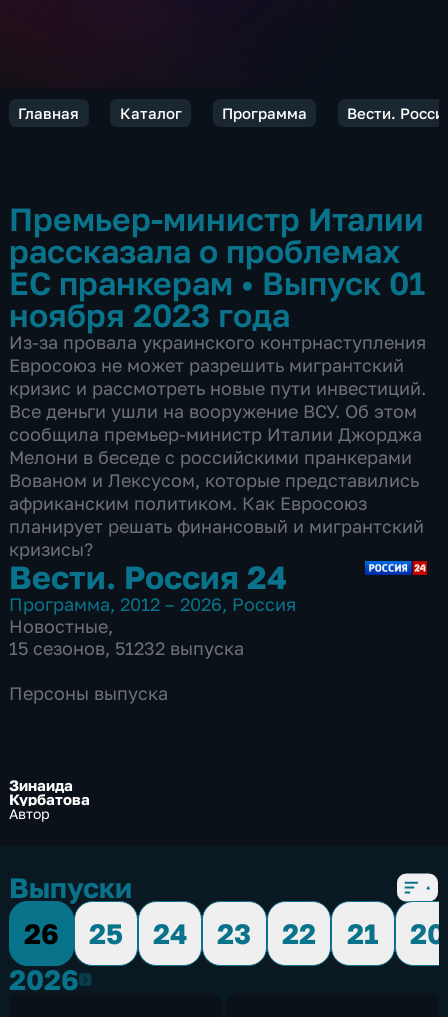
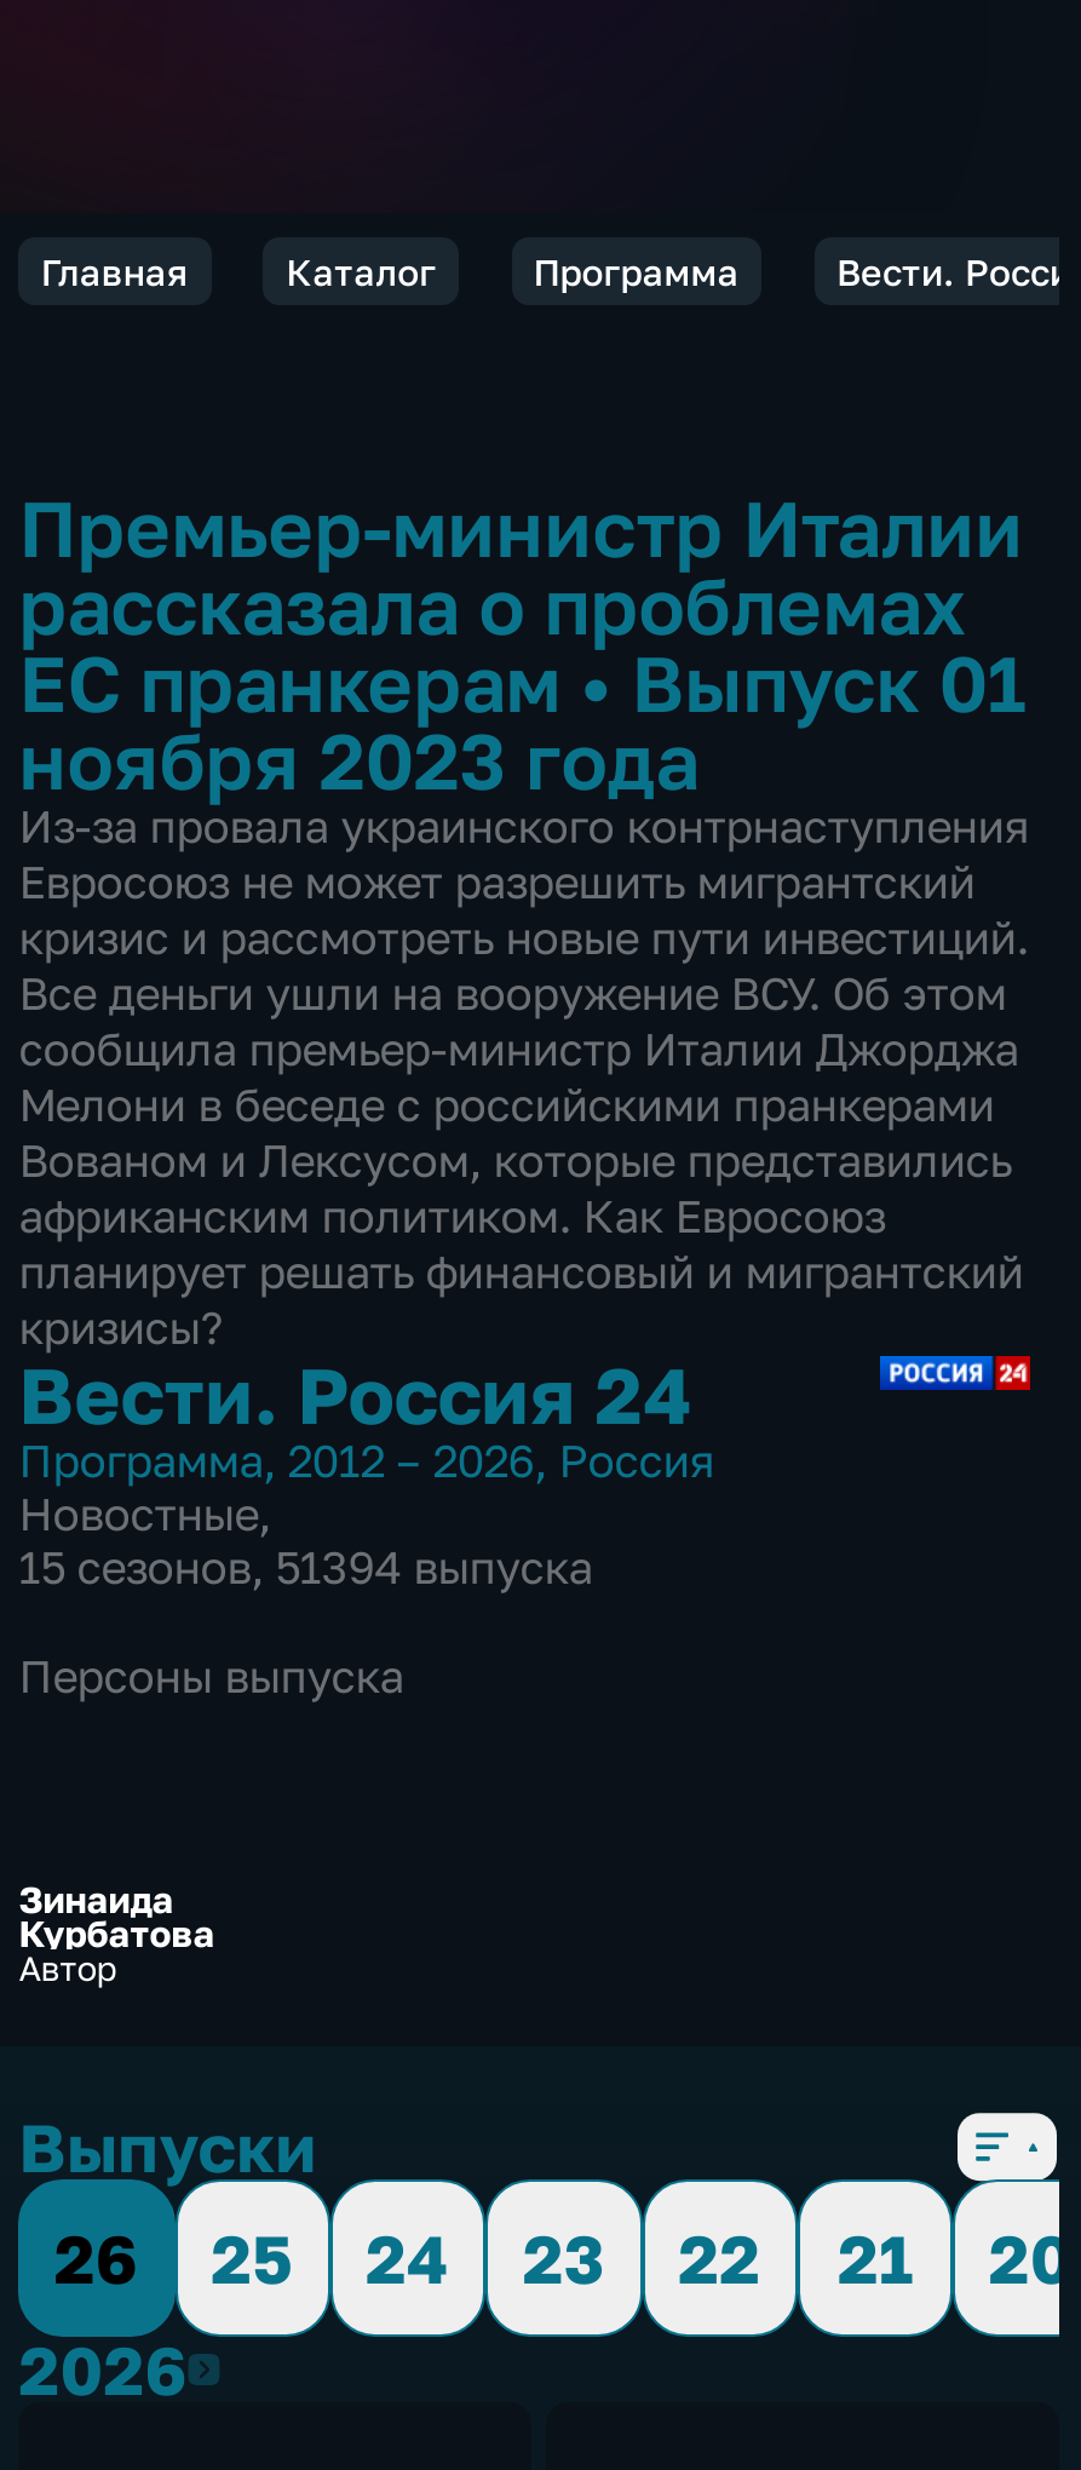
- 15 сезонов, 51232 выпуска
+ 15 сезонов, 51394 выпуска
